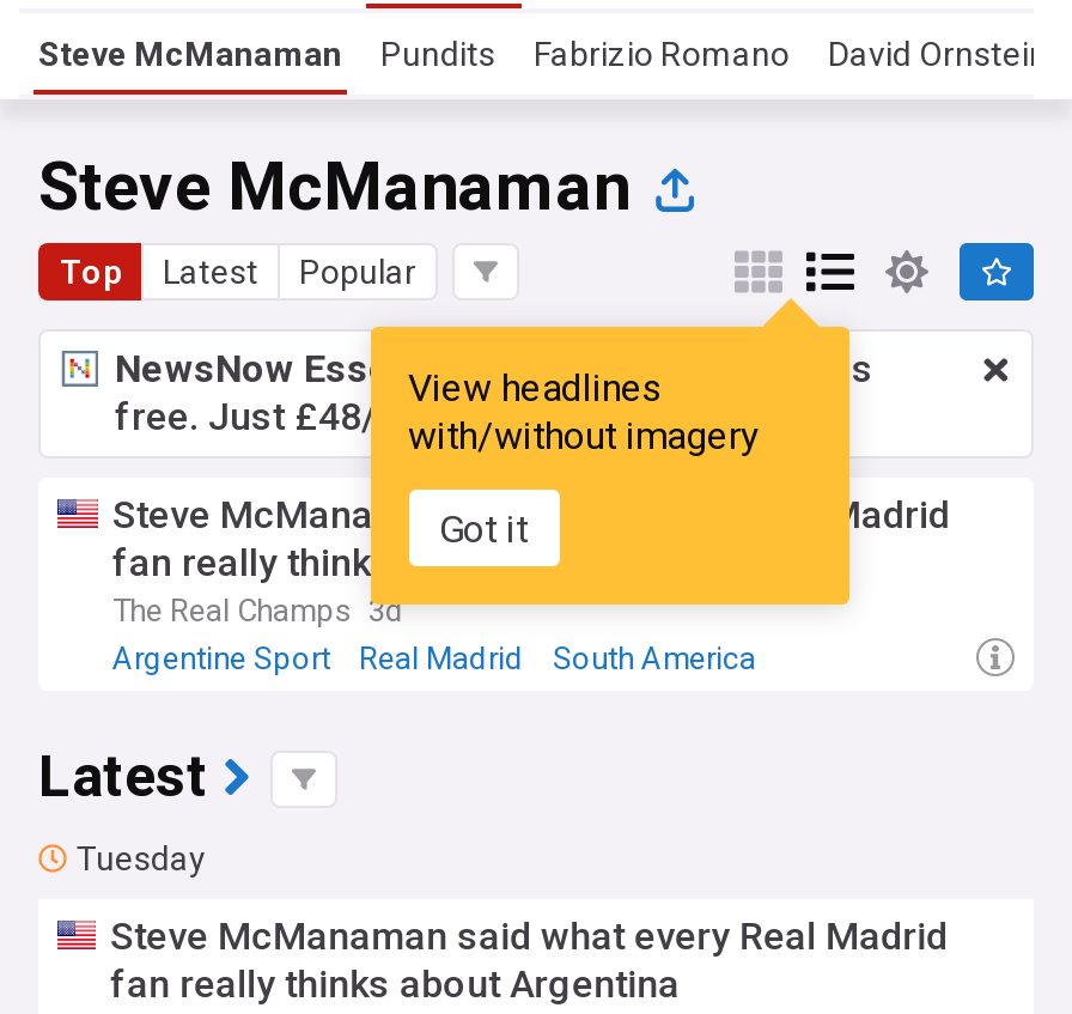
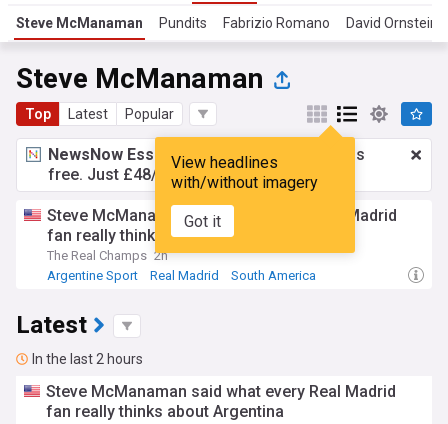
- The Real Champs 3d
+ The Real Champs 2h

- Tuesday
+ In the last 2 hours
